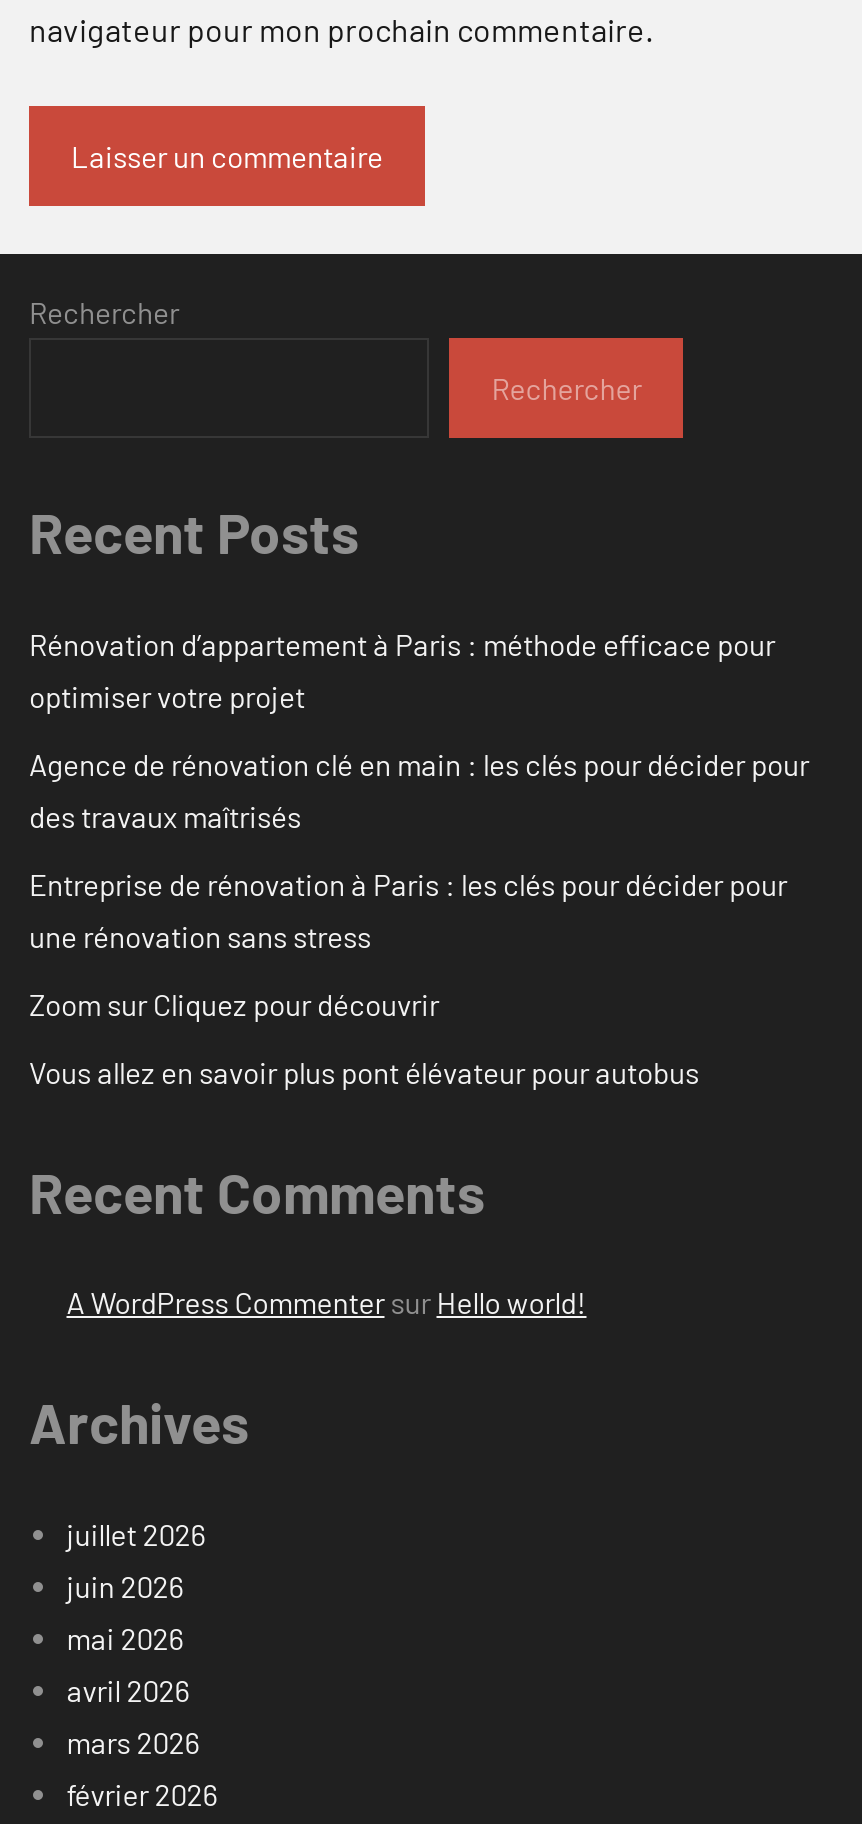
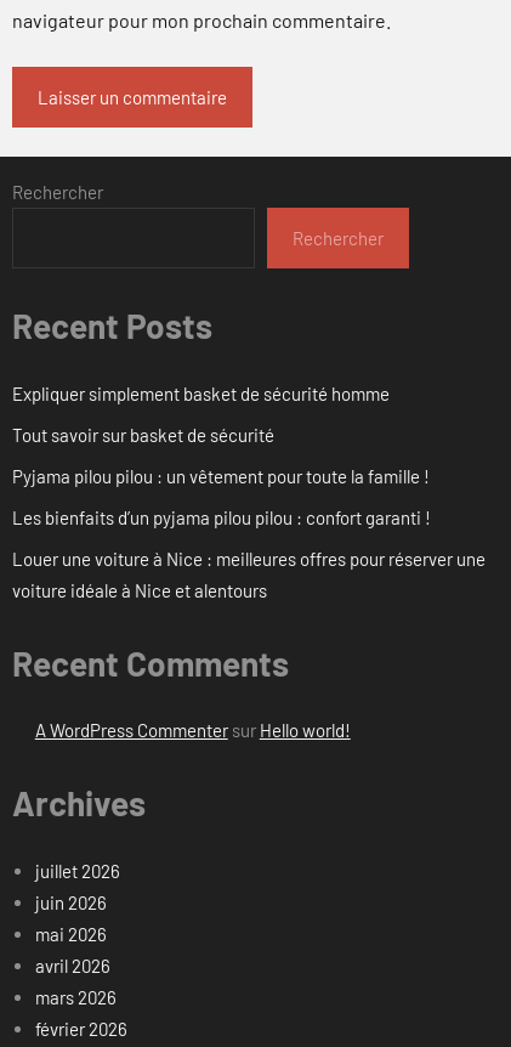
- Rénovation d’appartement à Paris : méthode efficace pour
- optimiser votre projet
+ Expliquer simplement basket de sécurité homme

- Agence de rénovation clé en main : les clés pour décider pour
- des travaux maîtrisés
+ Tout savoir sur basket de sécurité

- Entreprise de rénovation à Paris : les clés pour décider pour
- une rénovation sans stress
+ Pyjama pilou pilou : un vêtement pour toute la famille !

- Zoom sur Cliquez pour découvrir
+ Les bienfaits d’un pyjama pilou pilou : confort garanti !

- Vous allez en savoir plus pont élévateur pour autobus
+ Louer une voiture à Nice : meilleures offres pour réserver une
+ voiture idéale à Nice et alentours
